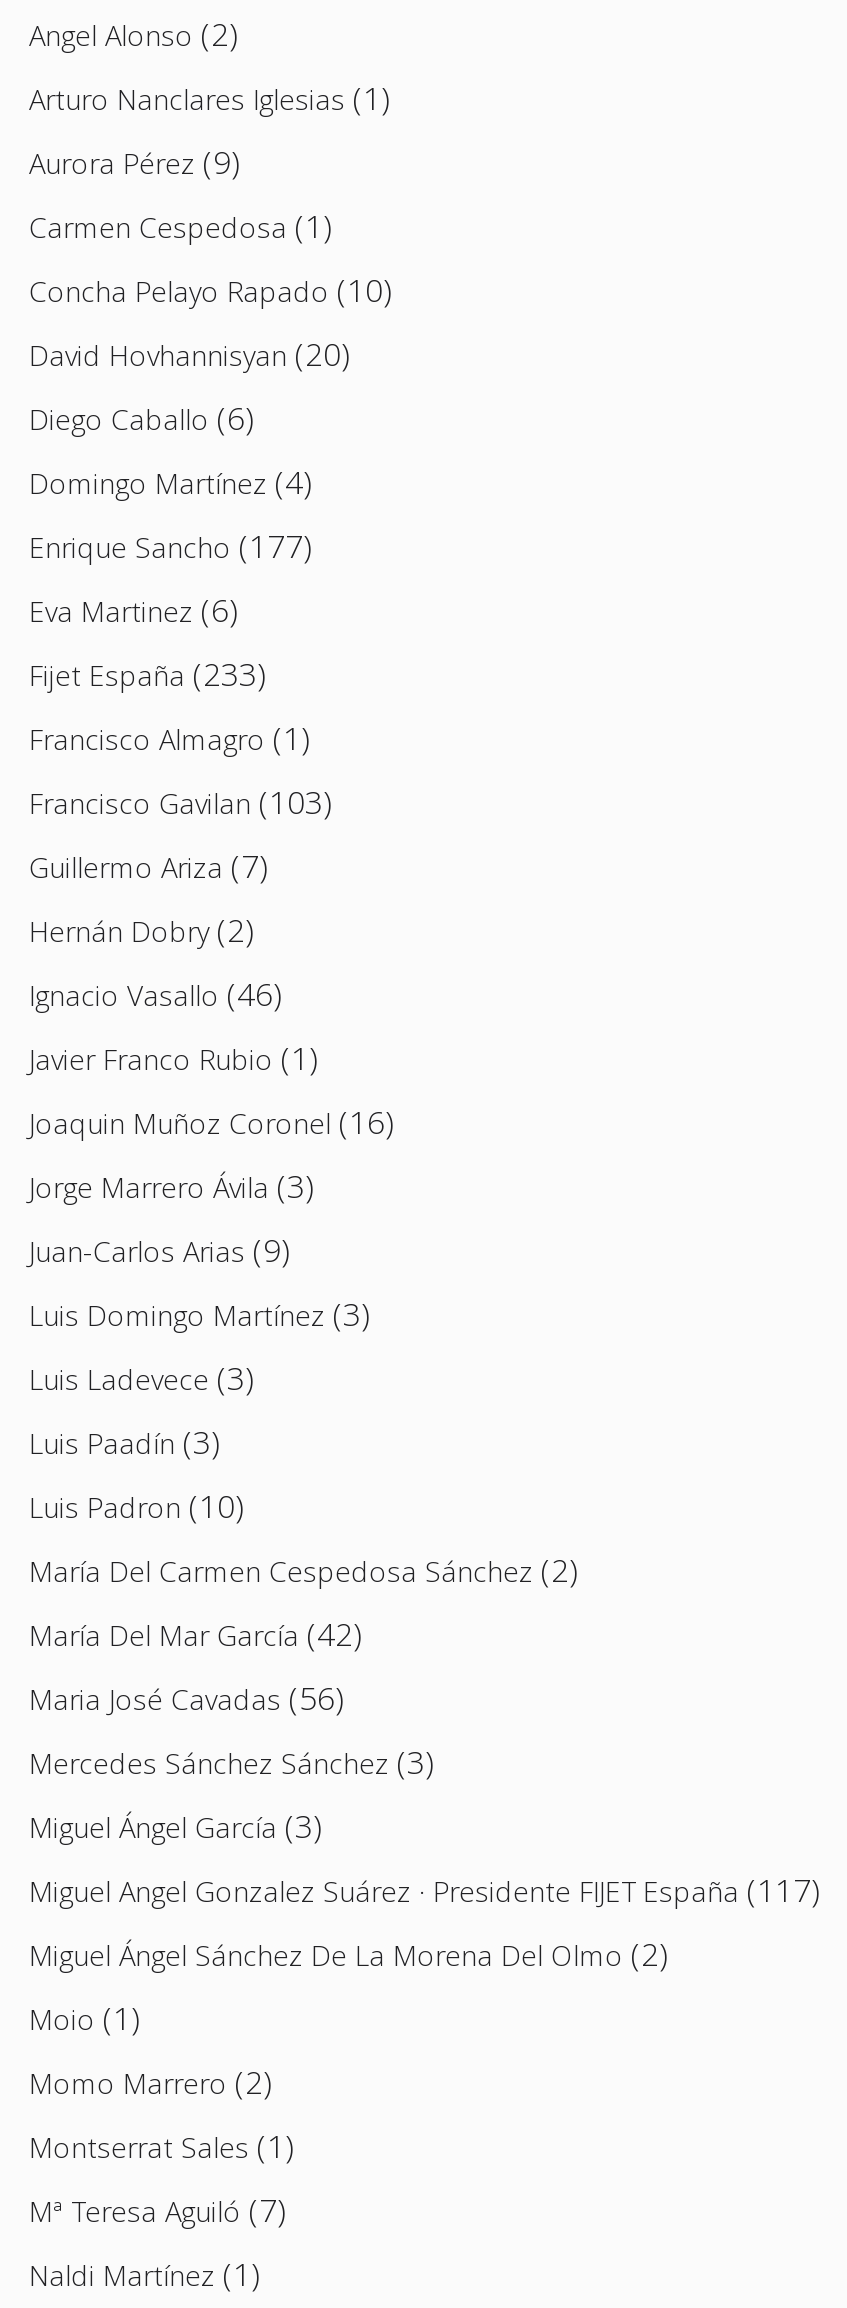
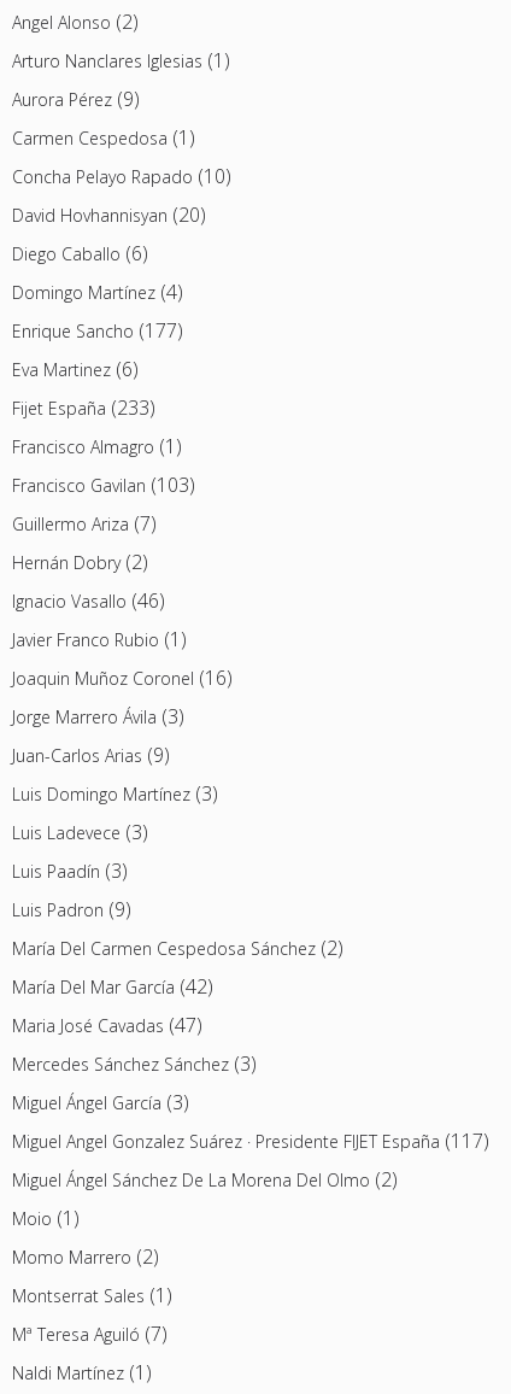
- Luis Padron (10)
+ Luis Padron (9)

- Maria José Cavadas (56)
+ Maria José Cavadas (47)
